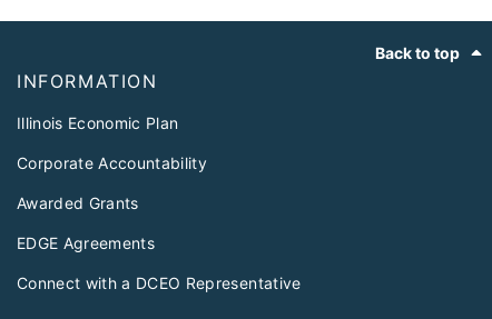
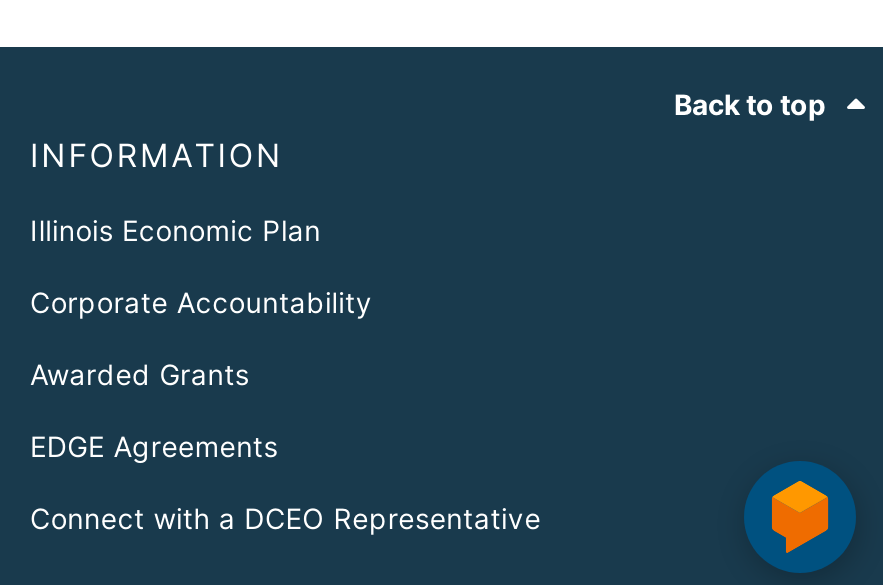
+ [image]
